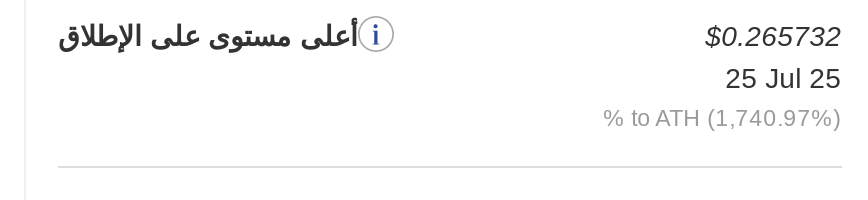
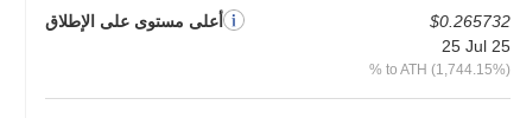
- % to ATH (1,740.97%)
+ % to ATH (1,744.15%)
